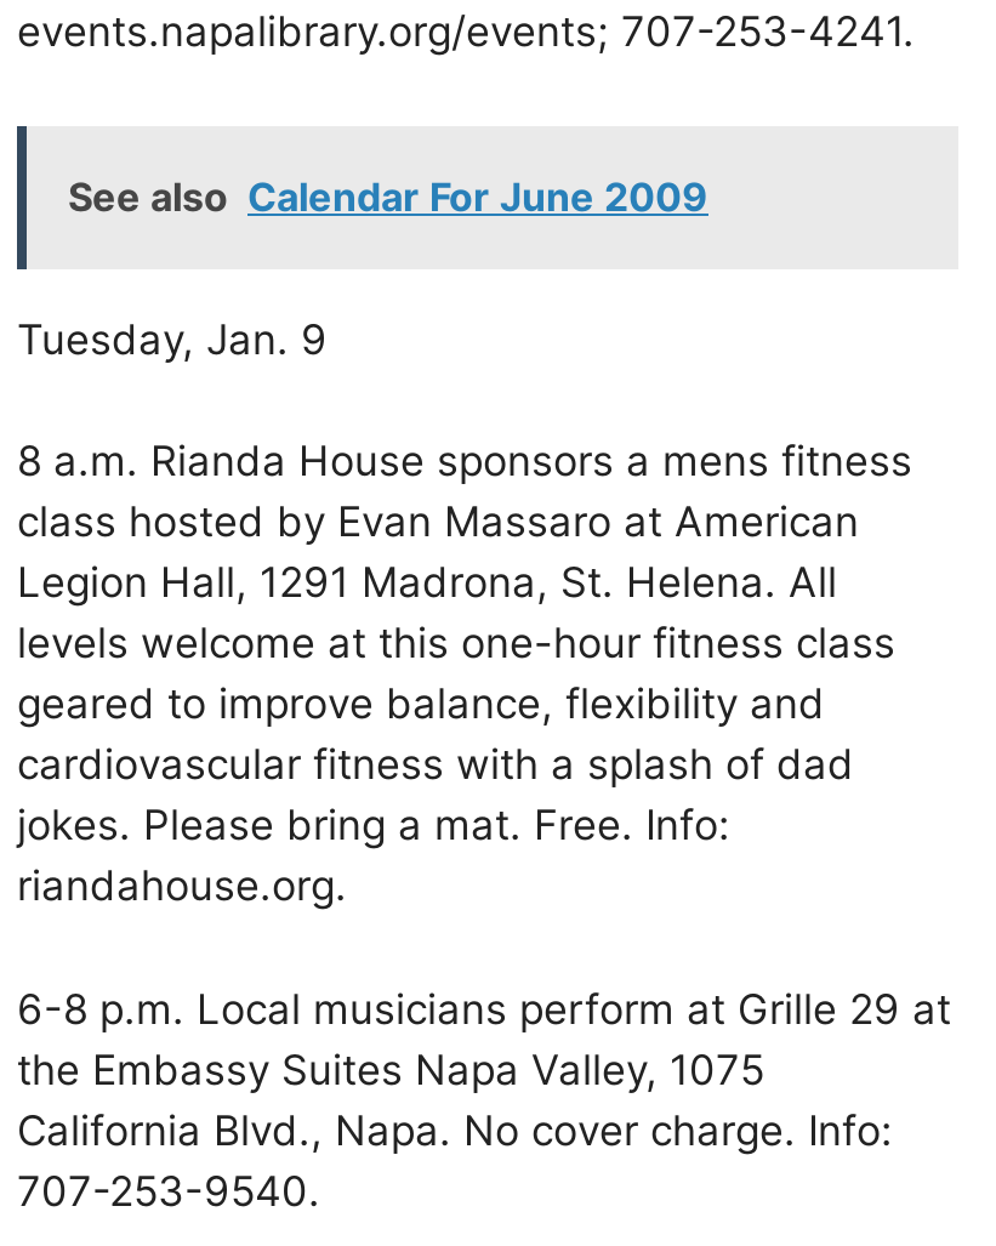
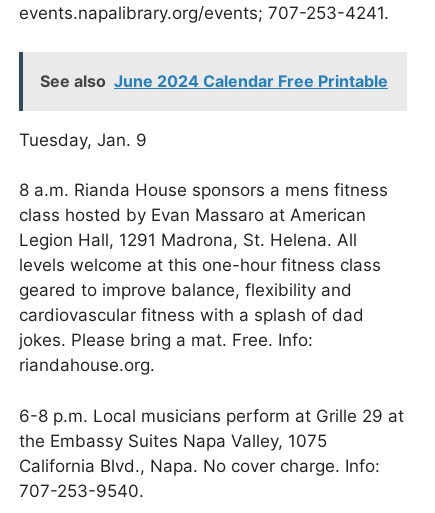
- See also Calendar For June 2009
+ See also June 2024 Calendar Free Printable
